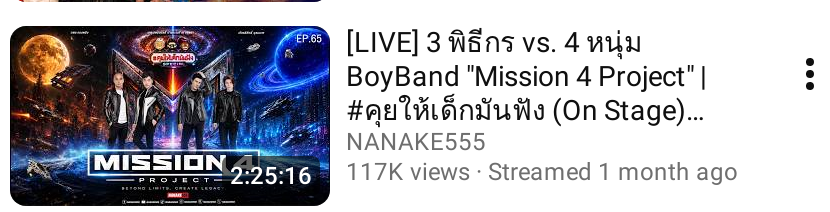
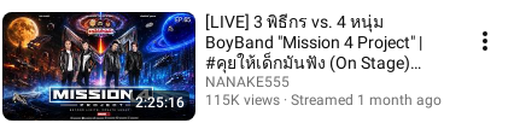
- 2:25:16 117K views Streamed 1 month ago
+ 2:25:16 115K views Streamed 1 month ago
